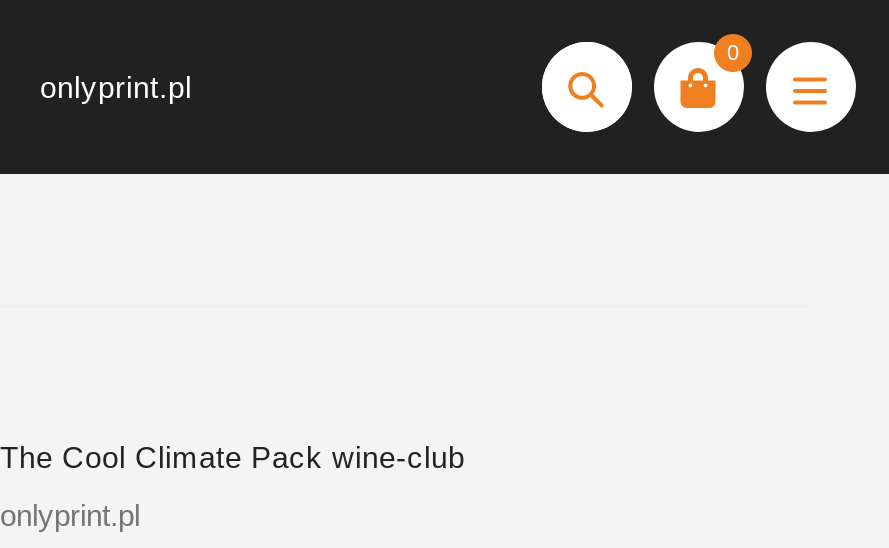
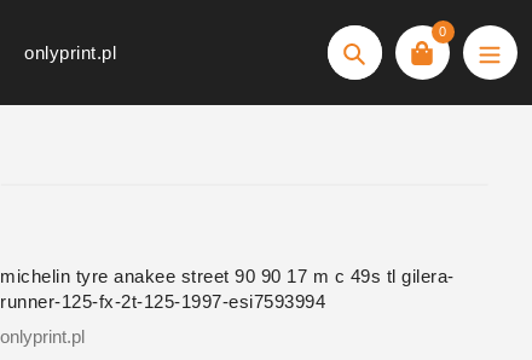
- The Cool Climate Pack wine-club
+ michelin tyre anakee street 90 90 17 m c 49s tl gilera-
+ runner-125-fx-2t-125-1997-esi7593994
